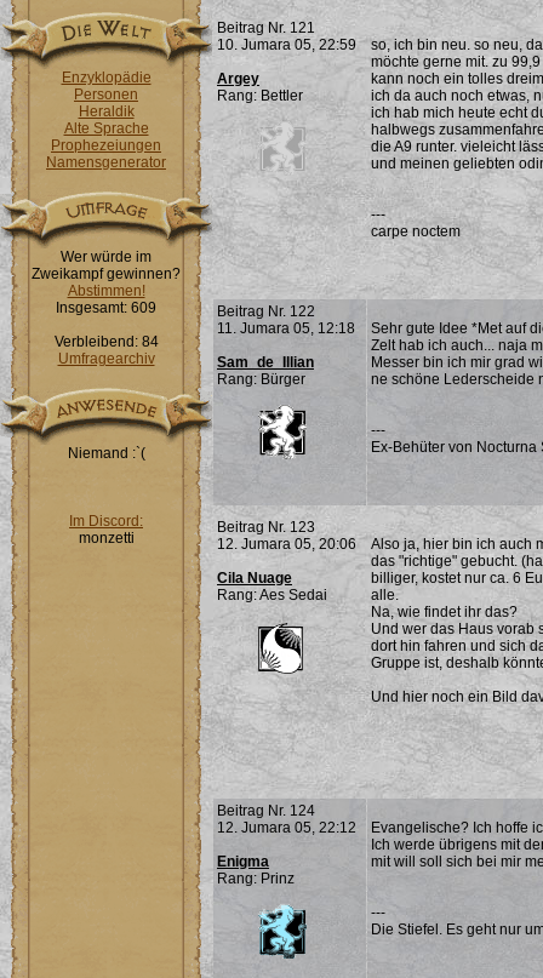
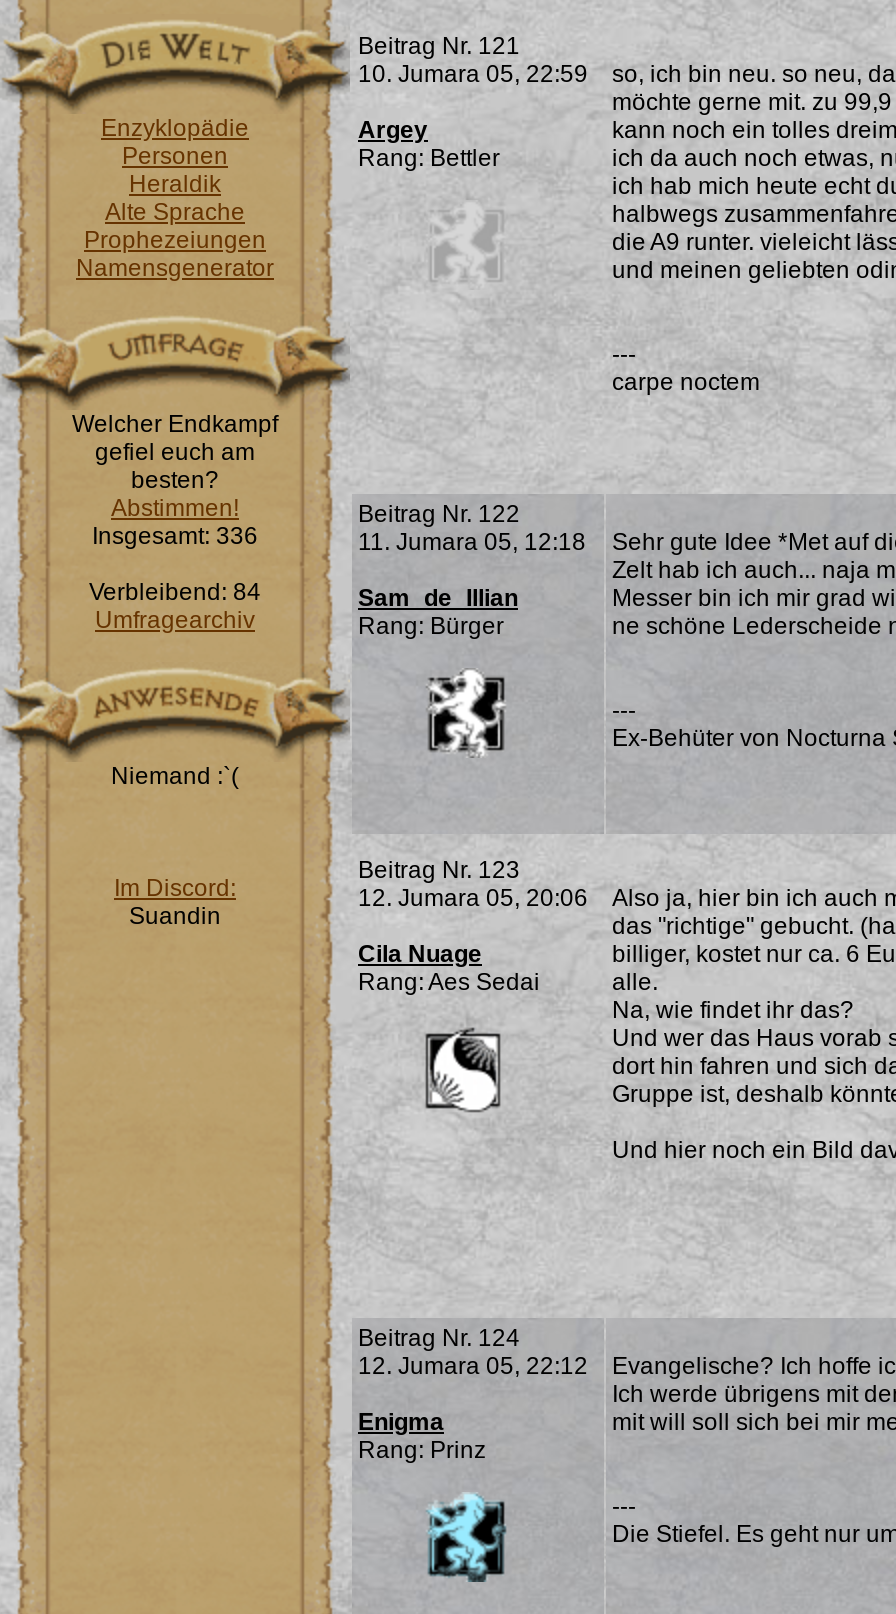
- Wer würde im
- Zweikampf gewinnen?
+ Welcher Endkampf
+ gefiel euch am
+ besten?

- Insgesamt: 609
+ Insgesamt: 336

- monzetti
+ Suandin
